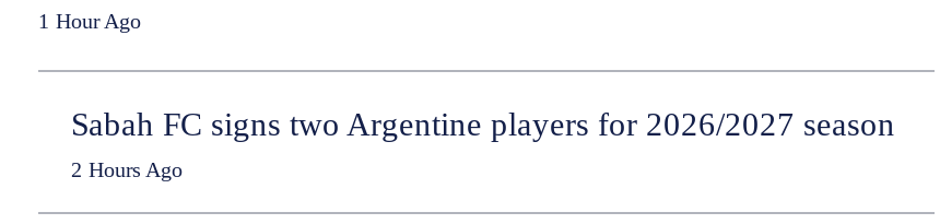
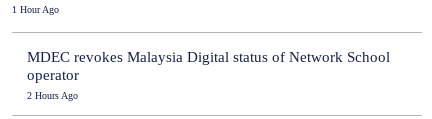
- Sabah FC signs two Argentine players for 2026/2027 season
+ MDEC revokes Malaysia Digital status of Network School
+ operator
